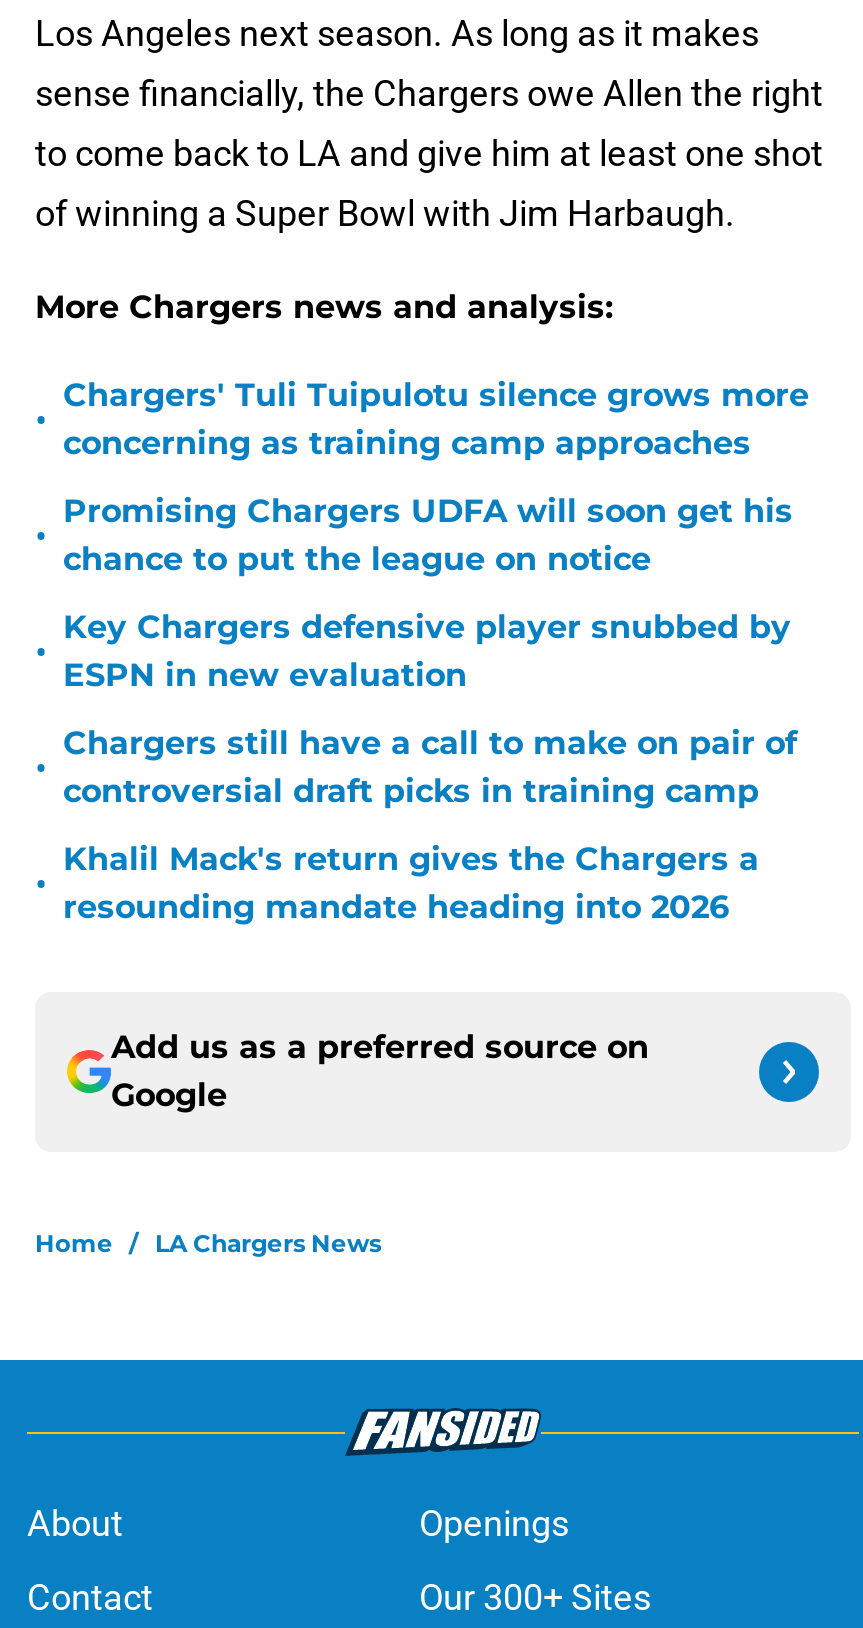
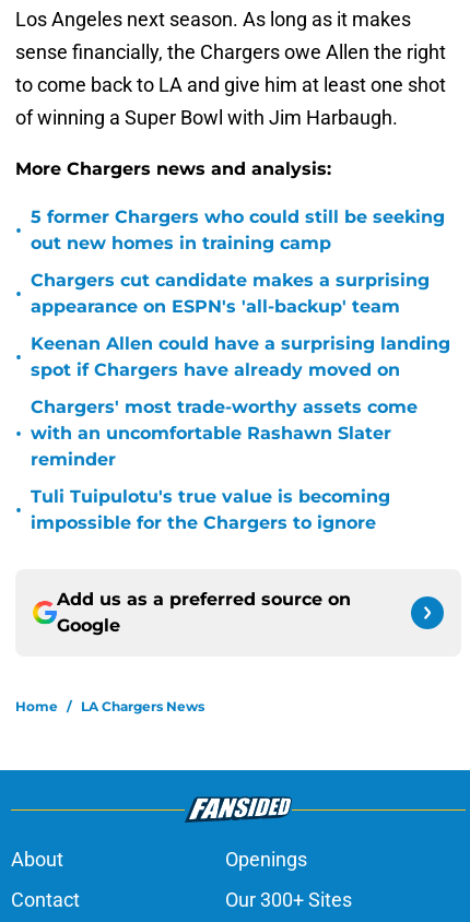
- Chargers' Tuli Tuipulotu silence grows more
- concerning as training camp approaches
+ 5 former Chargers who could still be seeking
+ out new homes in training camp

- Promising Chargers UDFA will soon get his
- chance to put the league on notice
+ Chargers cut candidate makes a surprising
+ appearance on ESPN's 'all-backup' team

- Key Chargers defensive player snubbed by
- ESPN in new evaluation
+ Keenan Allen could have a surprising landing
+ spot if Chargers have already moved on

- Chargers still have a call to make on pair of
- controversial draft picks in training camp
+ Chargers' most trade-worthy assets come
+ with an uncomfortable Rashawn Slater
+ reminder

- Khalil Mack's return gives the Chargers a
- resounding mandate heading into 2026
+ Tuli Tuipulotu's true value is becoming
+ impossible for the Chargers to ignore
